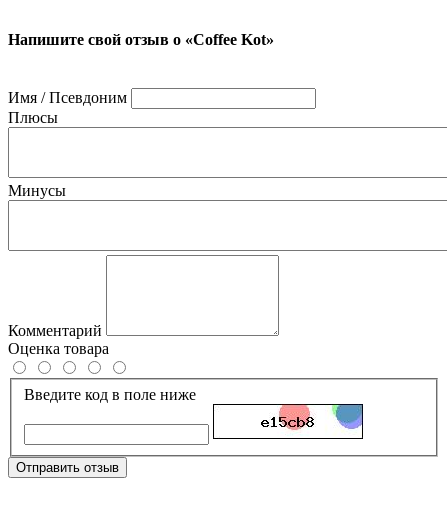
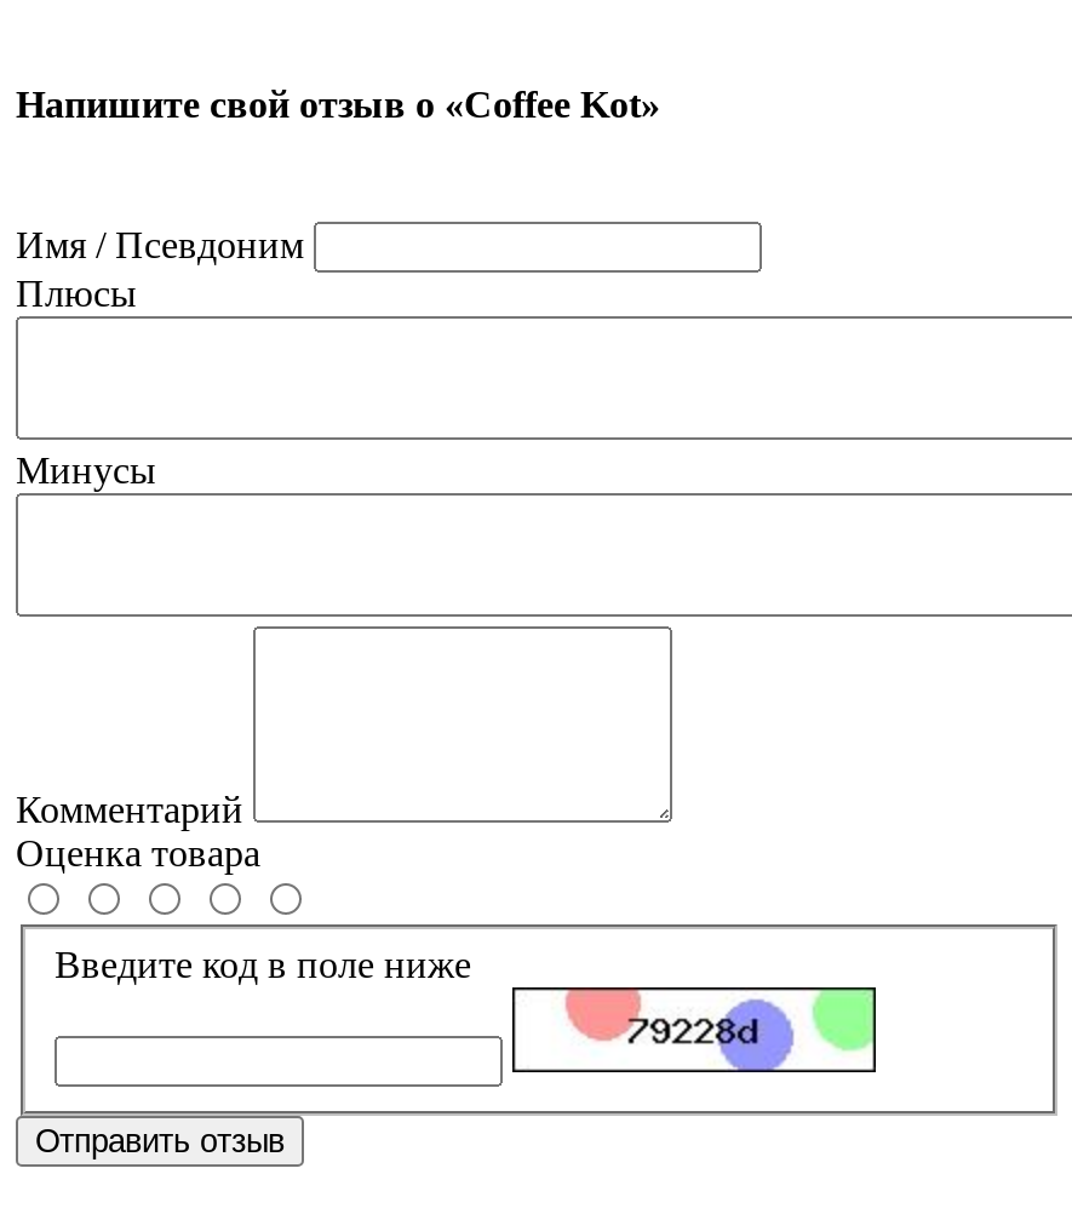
- [image]
+ [image]
